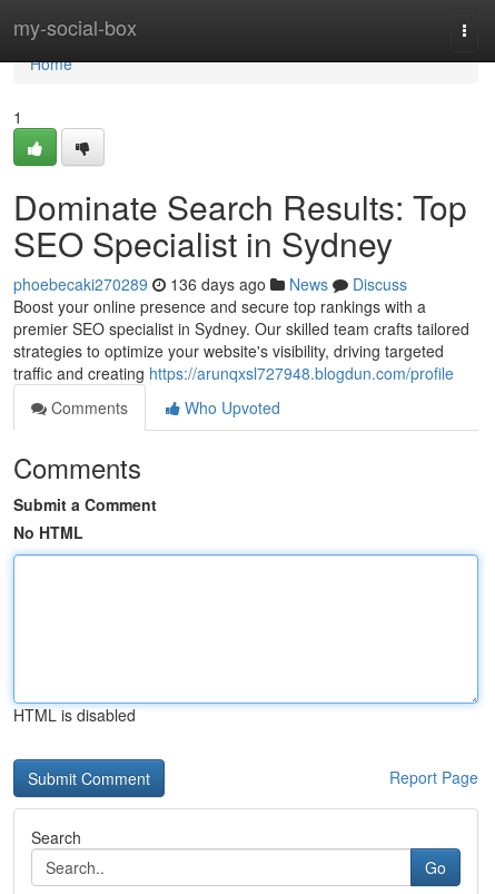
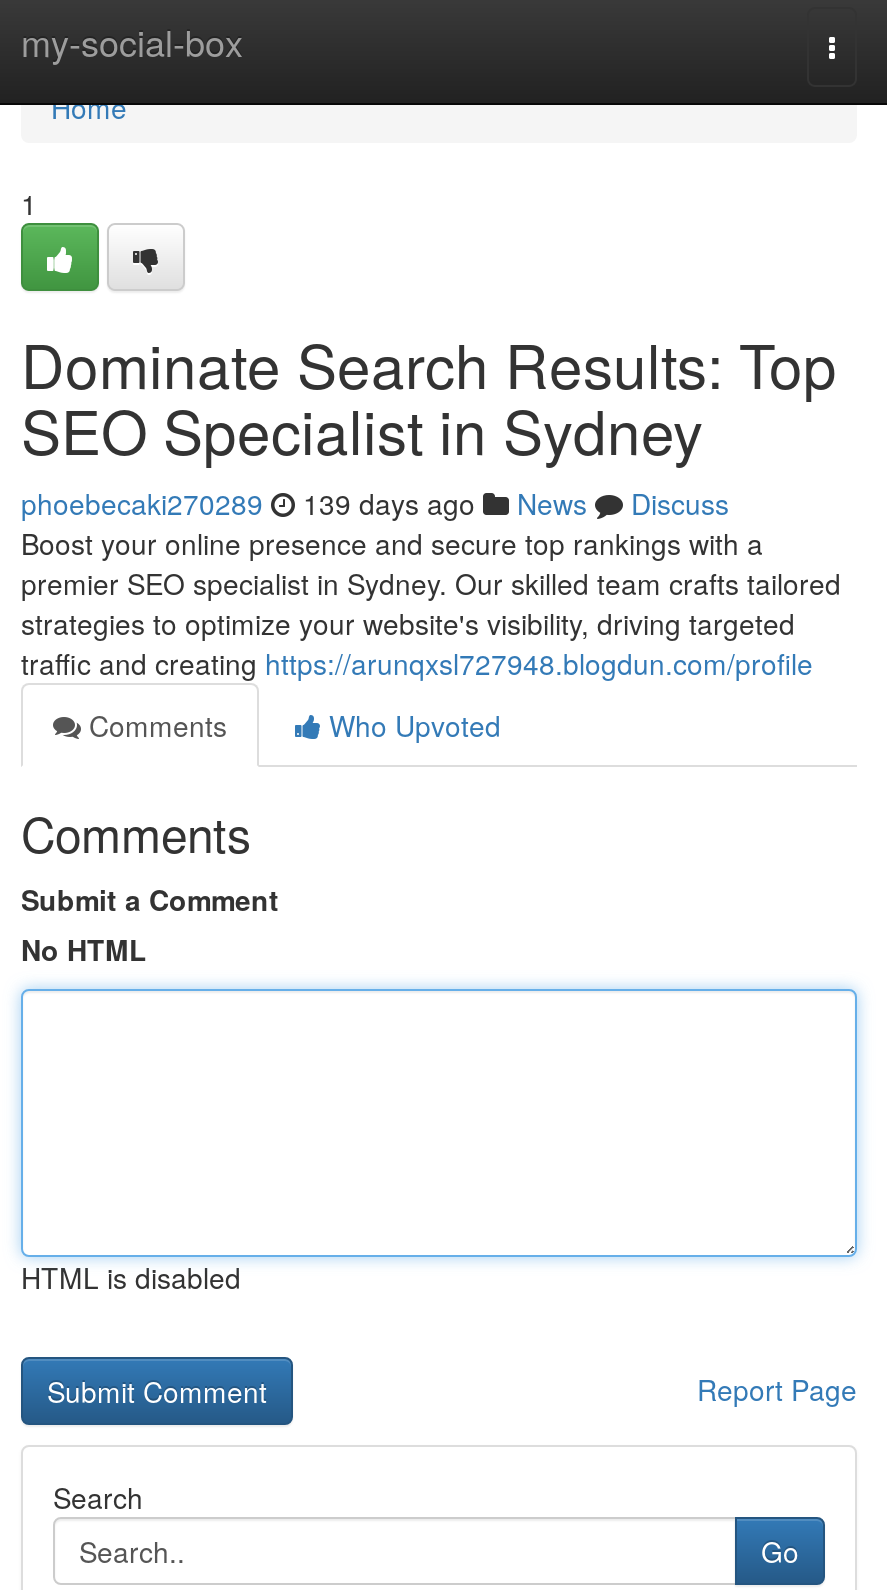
- phoebecaki270289 136 days ago News Discuss
+ phoebecaki270289 139 days ago News Discuss
